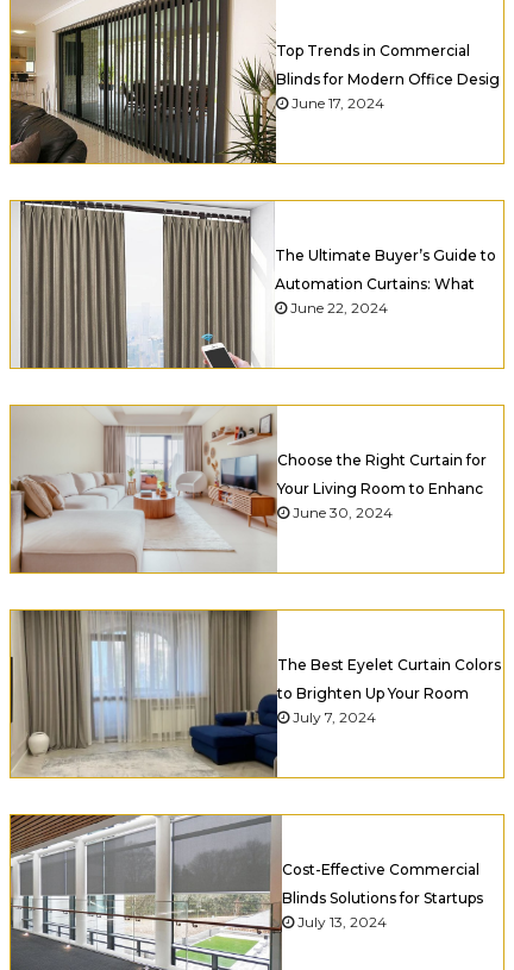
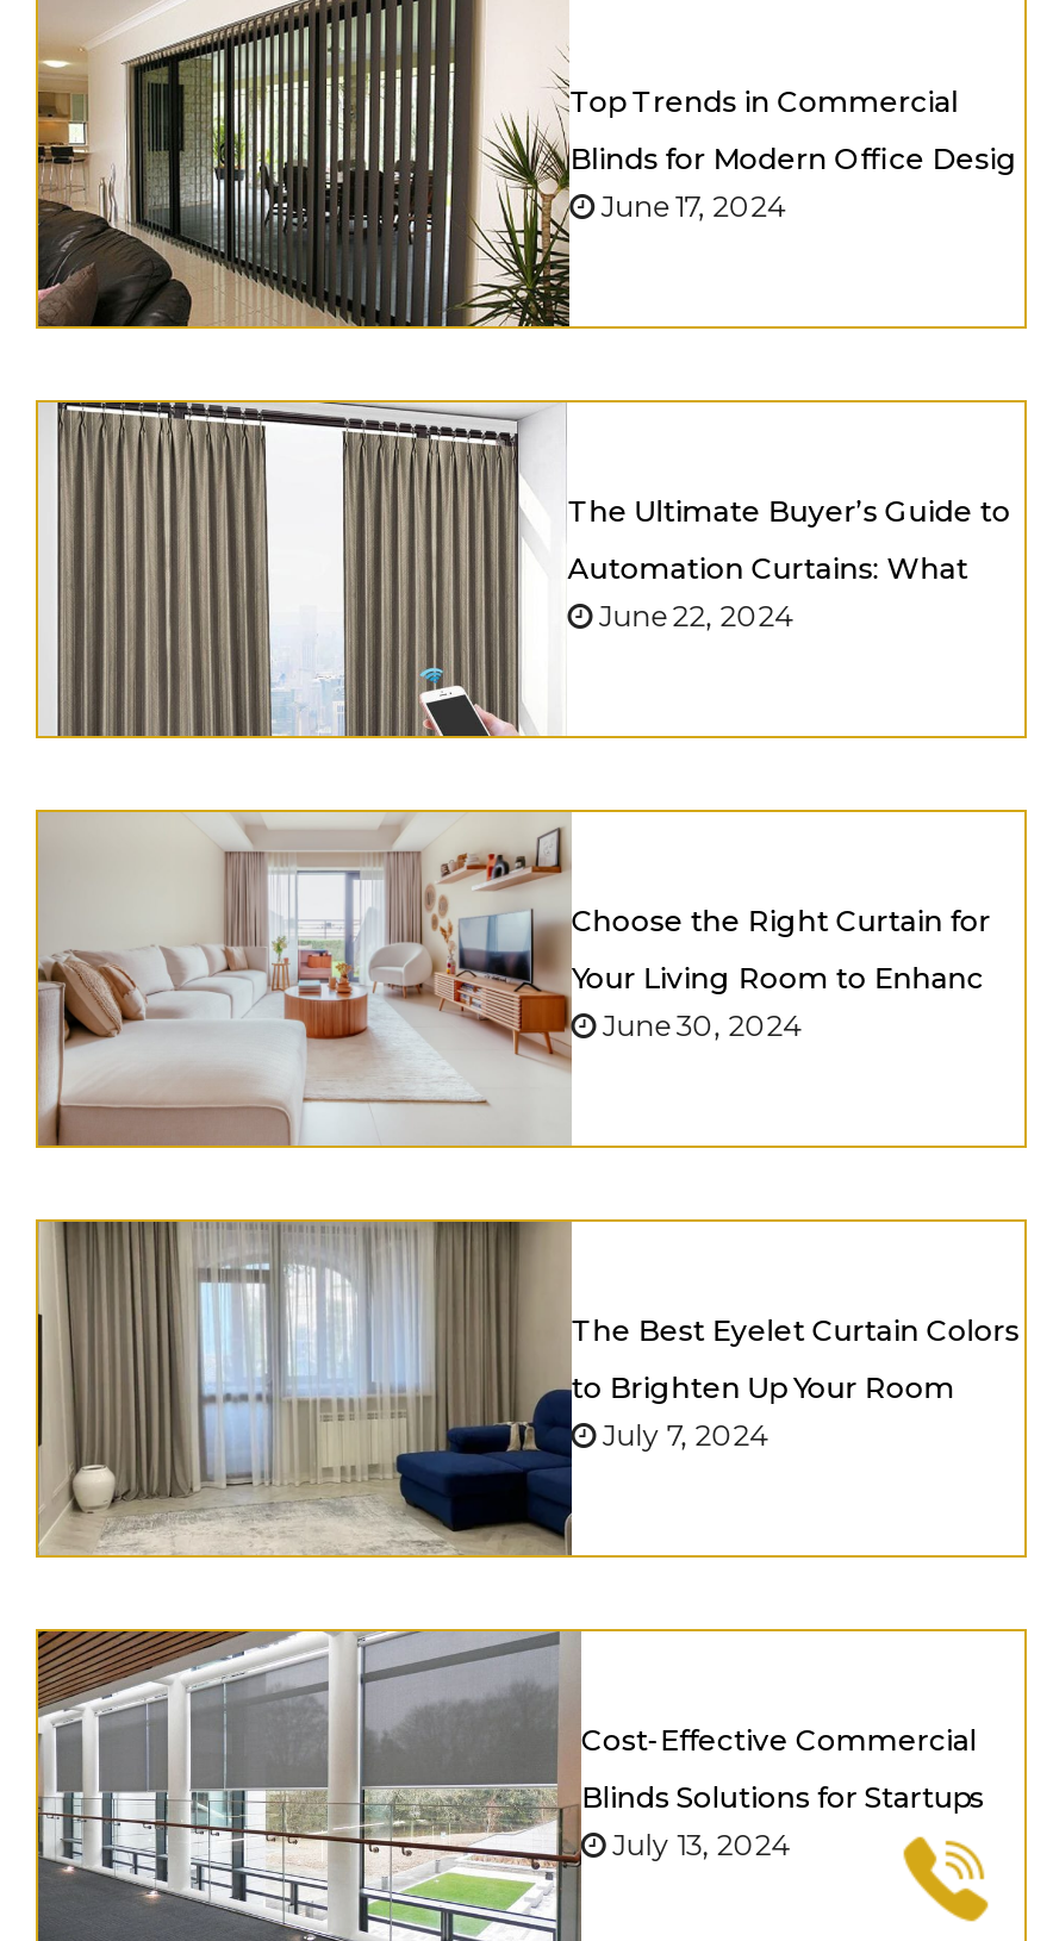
+ [image]
